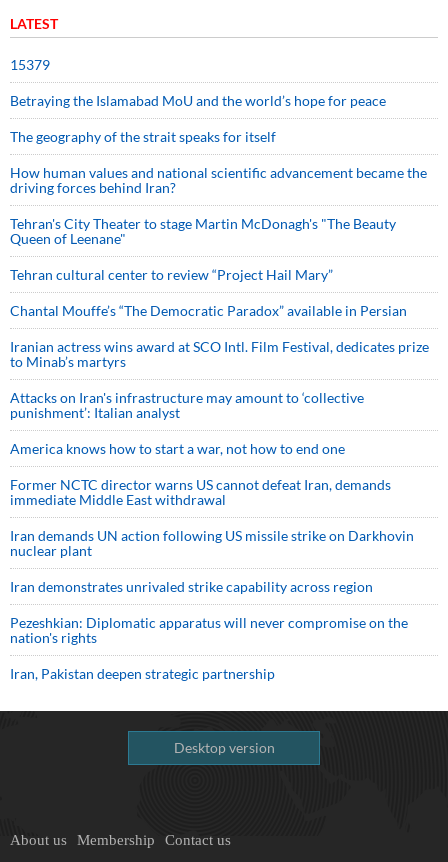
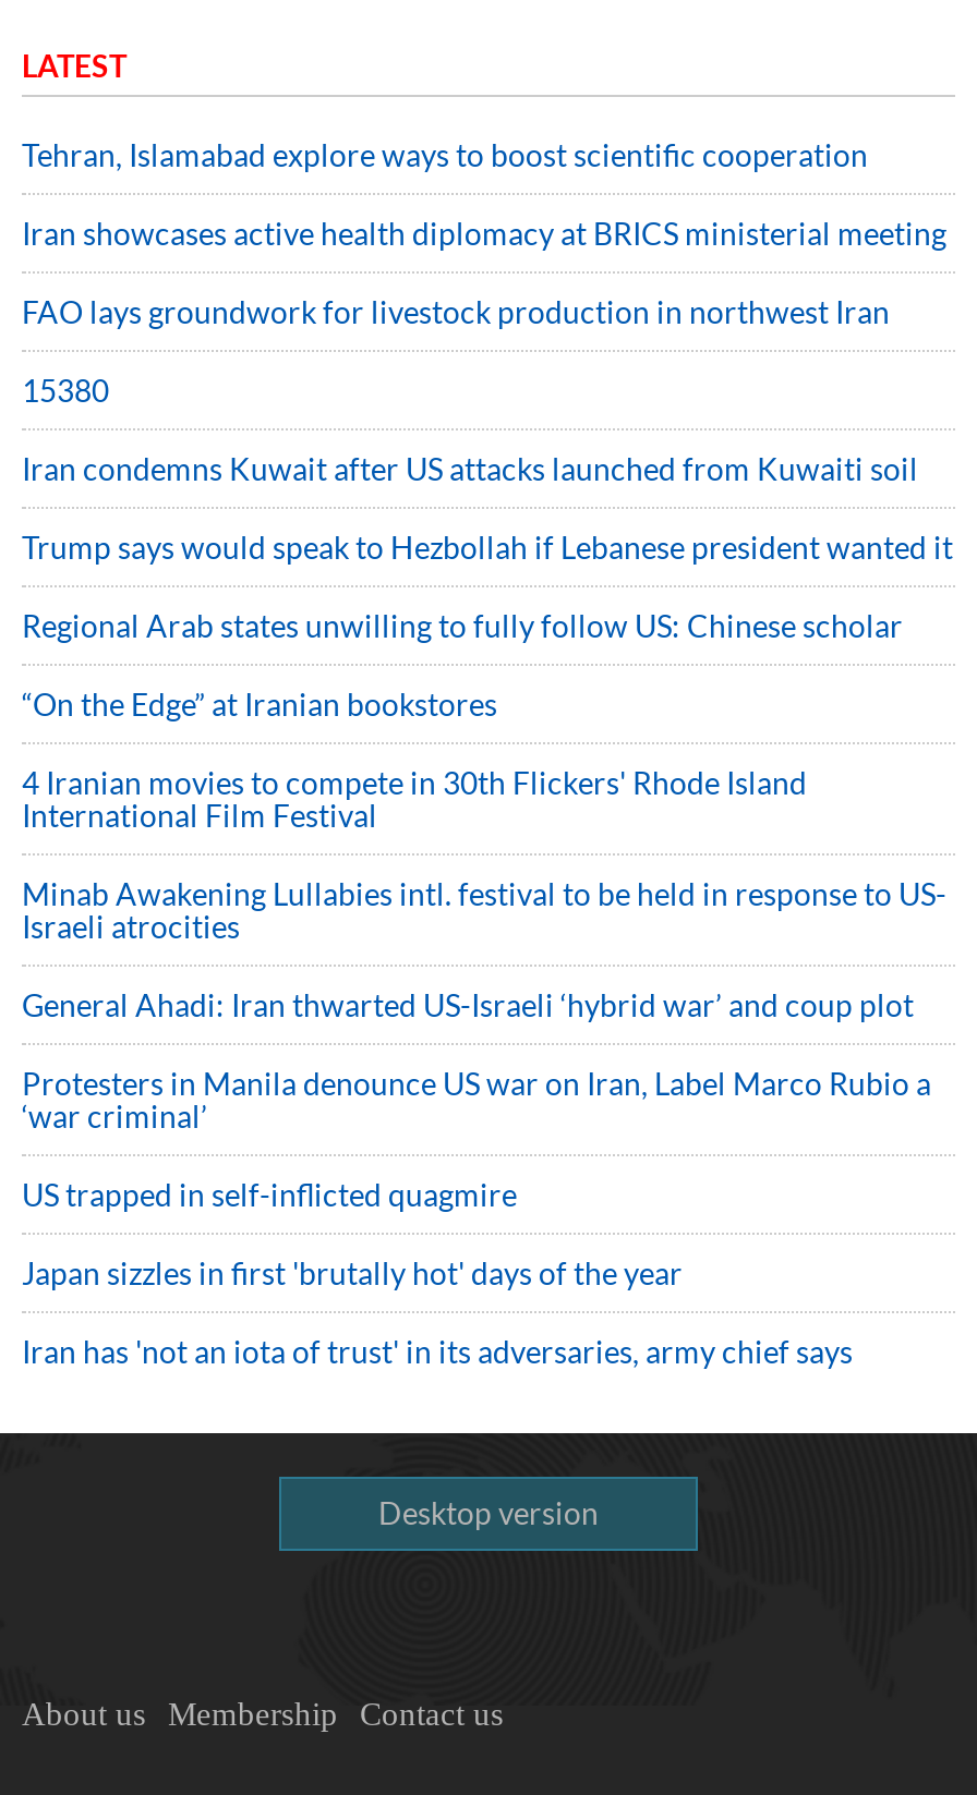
- 15379
+ Tehran, Islamabad explore ways to boost scientific cooperation

- Betraying the Islamabad MoU and the world’s hope for peace
+ Iran showcases active health diplomacy at BRICS ministerial meeting

- The geography of the strait speaks for itself
+ FAO lays groundwork for livestock production in northwest Iran

- How human values and national scientific advancement became the
- driving forces behind Iran?
+ 15380

- Tehran's City Theater to stage Martin McDonagh's "The Beauty
- Queen of Leenane"
+ Iran condemns Kuwait after US attacks launched from Kuwaiti soil

- Tehran cultural center to review “Project Hail Mary”
+ Trump says would speak to Hezbollah if Lebanese president wanted it

- Chantal Mouffe’s “The Democratic Paradox” available in Persian
+ Regional Arab states unwilling to fully follow US: Chinese scholar

- Iranian actress wins award at SCO Intl. Film Festival, dedicates prize
- to Minab’s martyrs
+ “On the Edge” at Iranian bookstores

- Attacks on Iran's infrastructure may amount to ‘collective
- punishment’: Italian analyst
+ 4 Iranian movies to compete in 30th Flickers' Rhode Island
+ International Film Festival

- America knows how to start a war, not how to end one
+ Minab Awakening Lullabies intl. festival to be held in response to US-
+ Israeli atrocities

- Former NCTC director warns US cannot defeat Iran, demands
- immediate Middle East withdrawal
+ General Ahadi: Iran thwarted US-Israeli ‘hybrid war’ and coup plot

- Iran demands UN action following US missile strike on Darkhovin
- nuclear plant
+ Protesters in Manila denounce US war on Iran, Label Marco Rubio a
+ ‘war criminal’

- Iran demonstrates unrivaled strike capability across region
+ US trapped in self-inflicted quagmire

- Pezeshkian: Diplomatic apparatus will never compromise on the
- nation's rights
+ Japan sizzles in first 'brutally hot' days of the year

- Iran, Pakistan deepen strategic partnership
+ Iran has 'not an iota of trust' in its adversaries, army chief says
